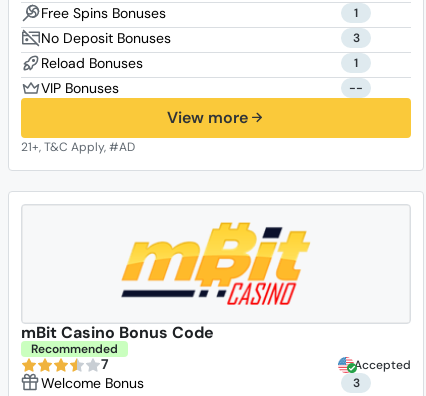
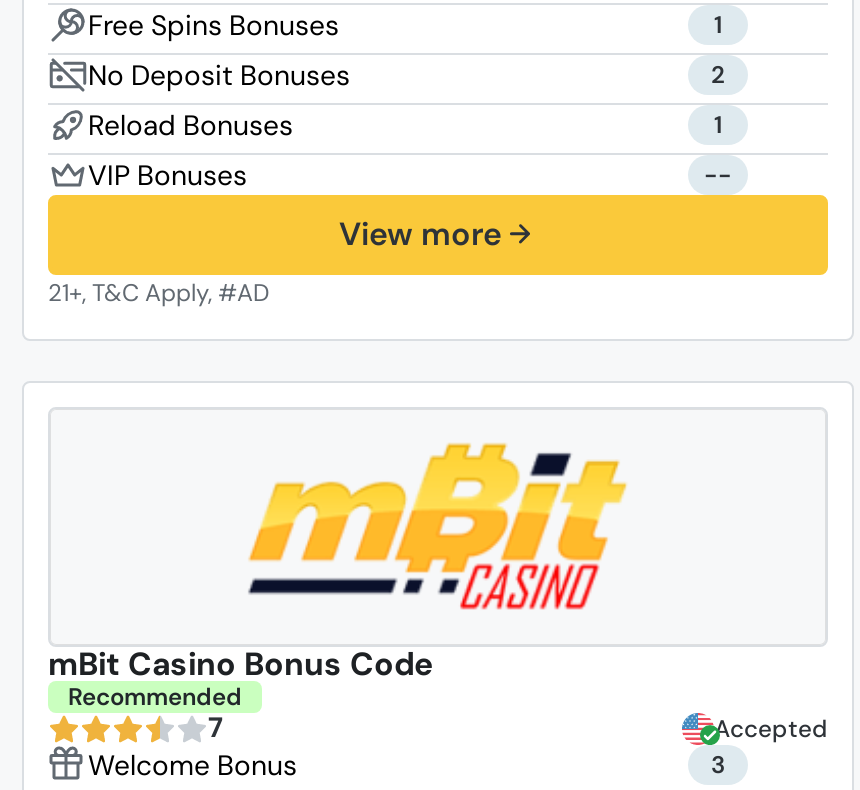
- 3
+ 2
